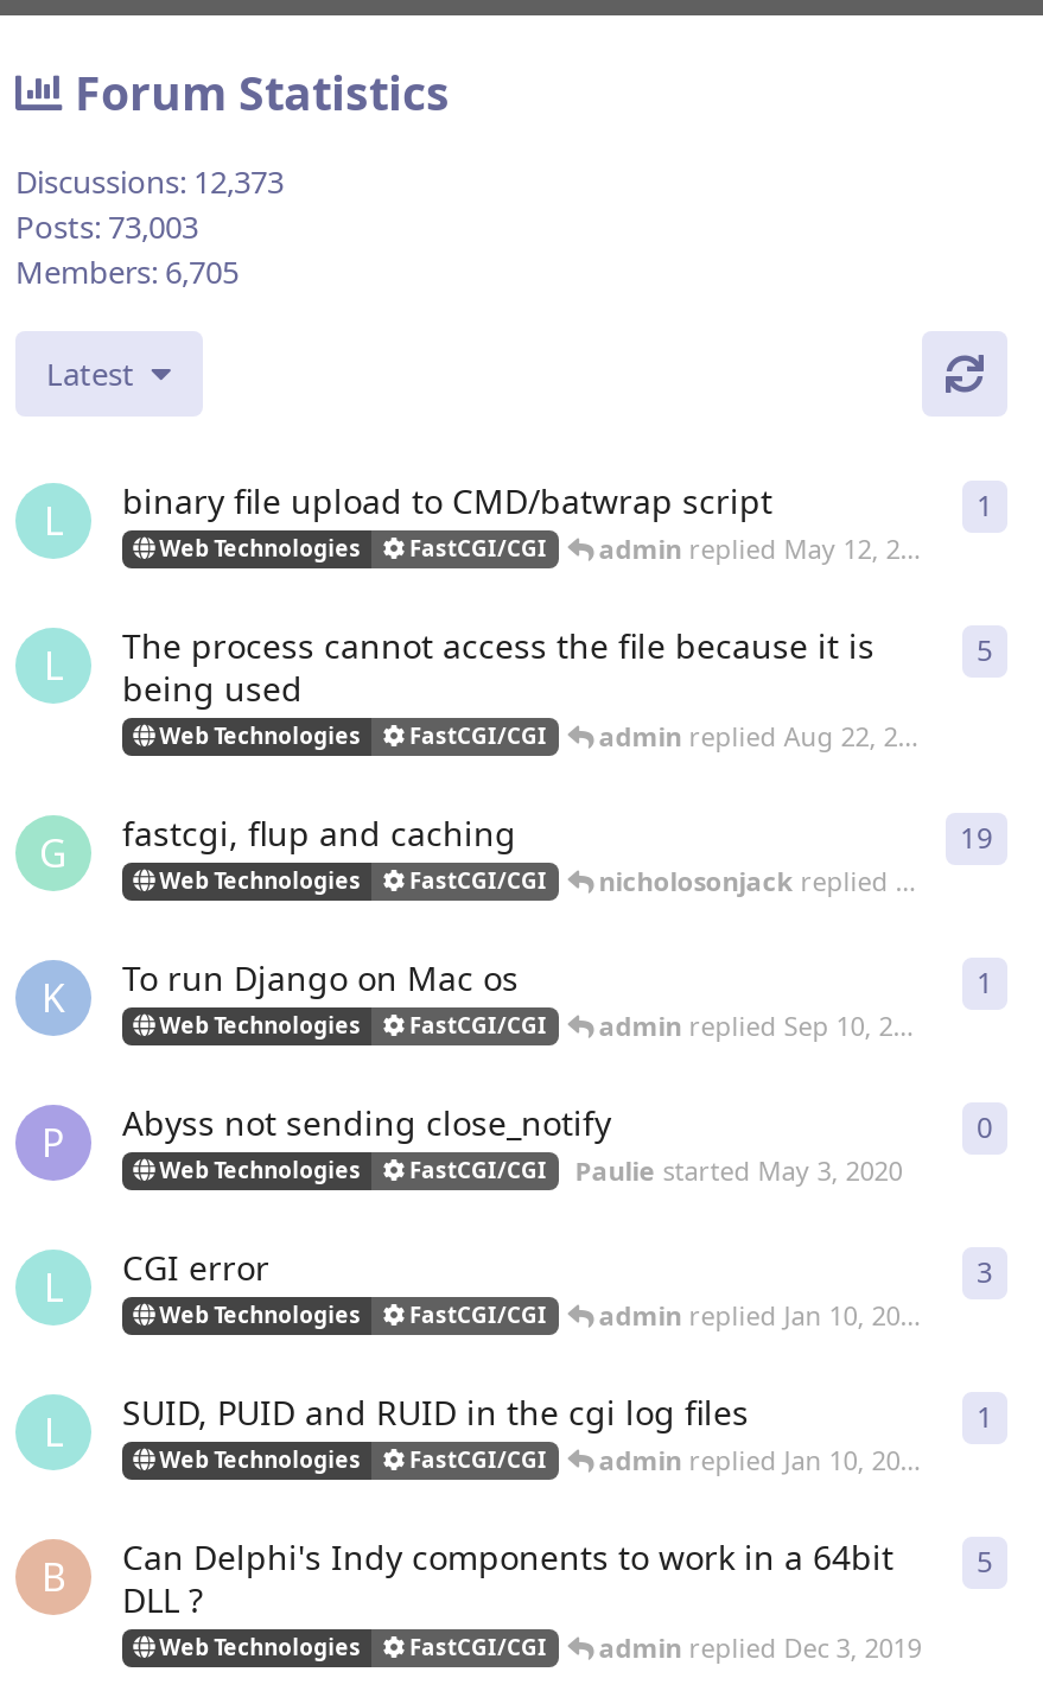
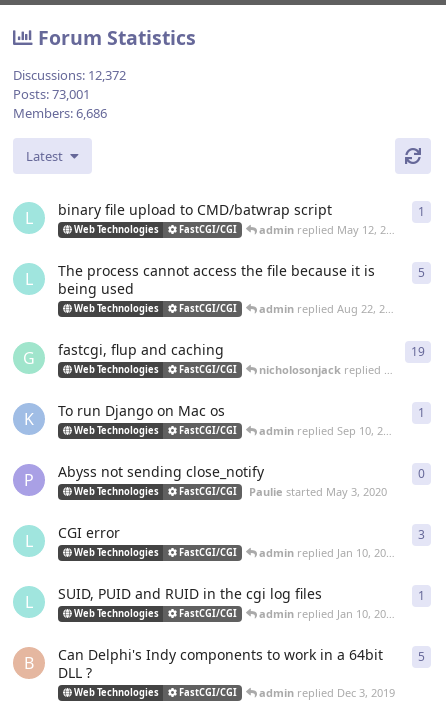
- Discussions: 12,373
+ Discussions: 12,372

- Posts: 73,003
+ Posts: 73,001

- Members: 6,705
+ Members: 6,686
